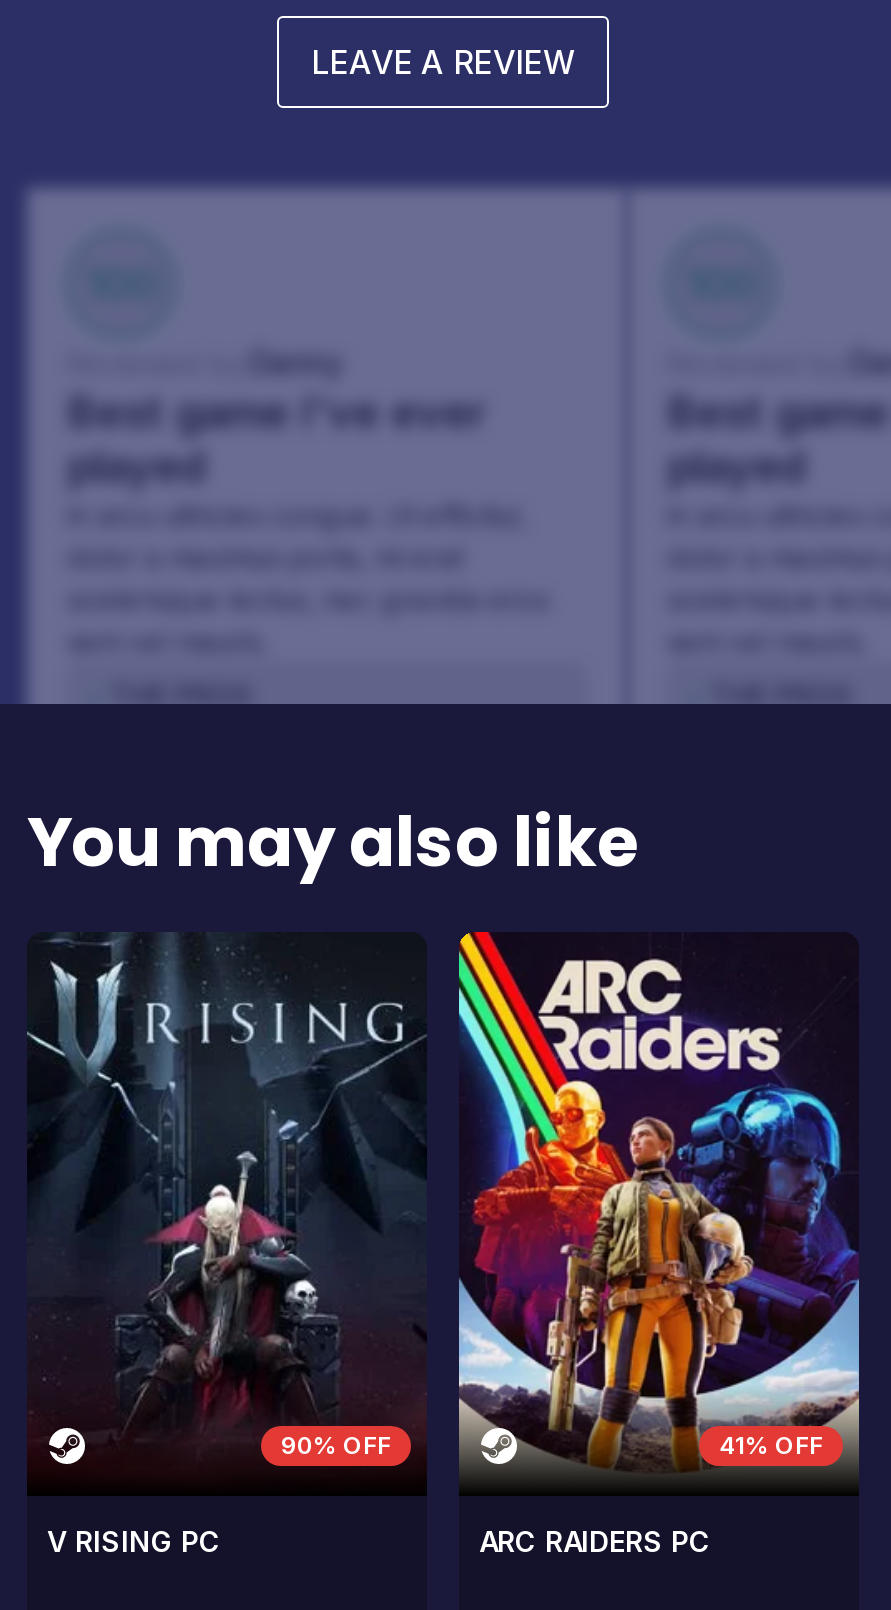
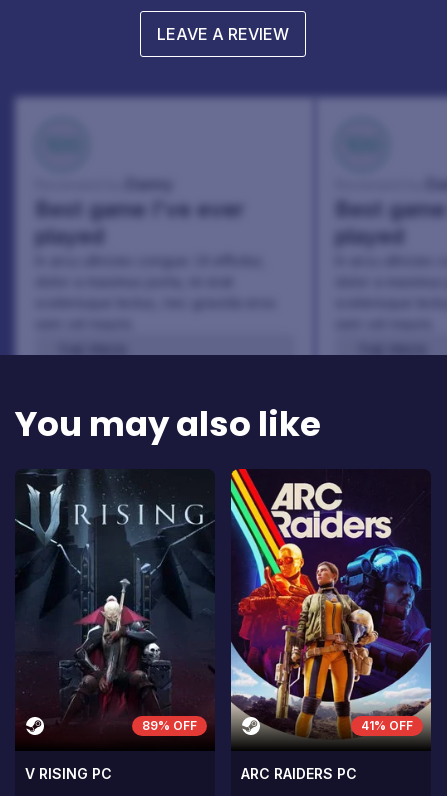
- 90% OFF
+ 89% OFF
